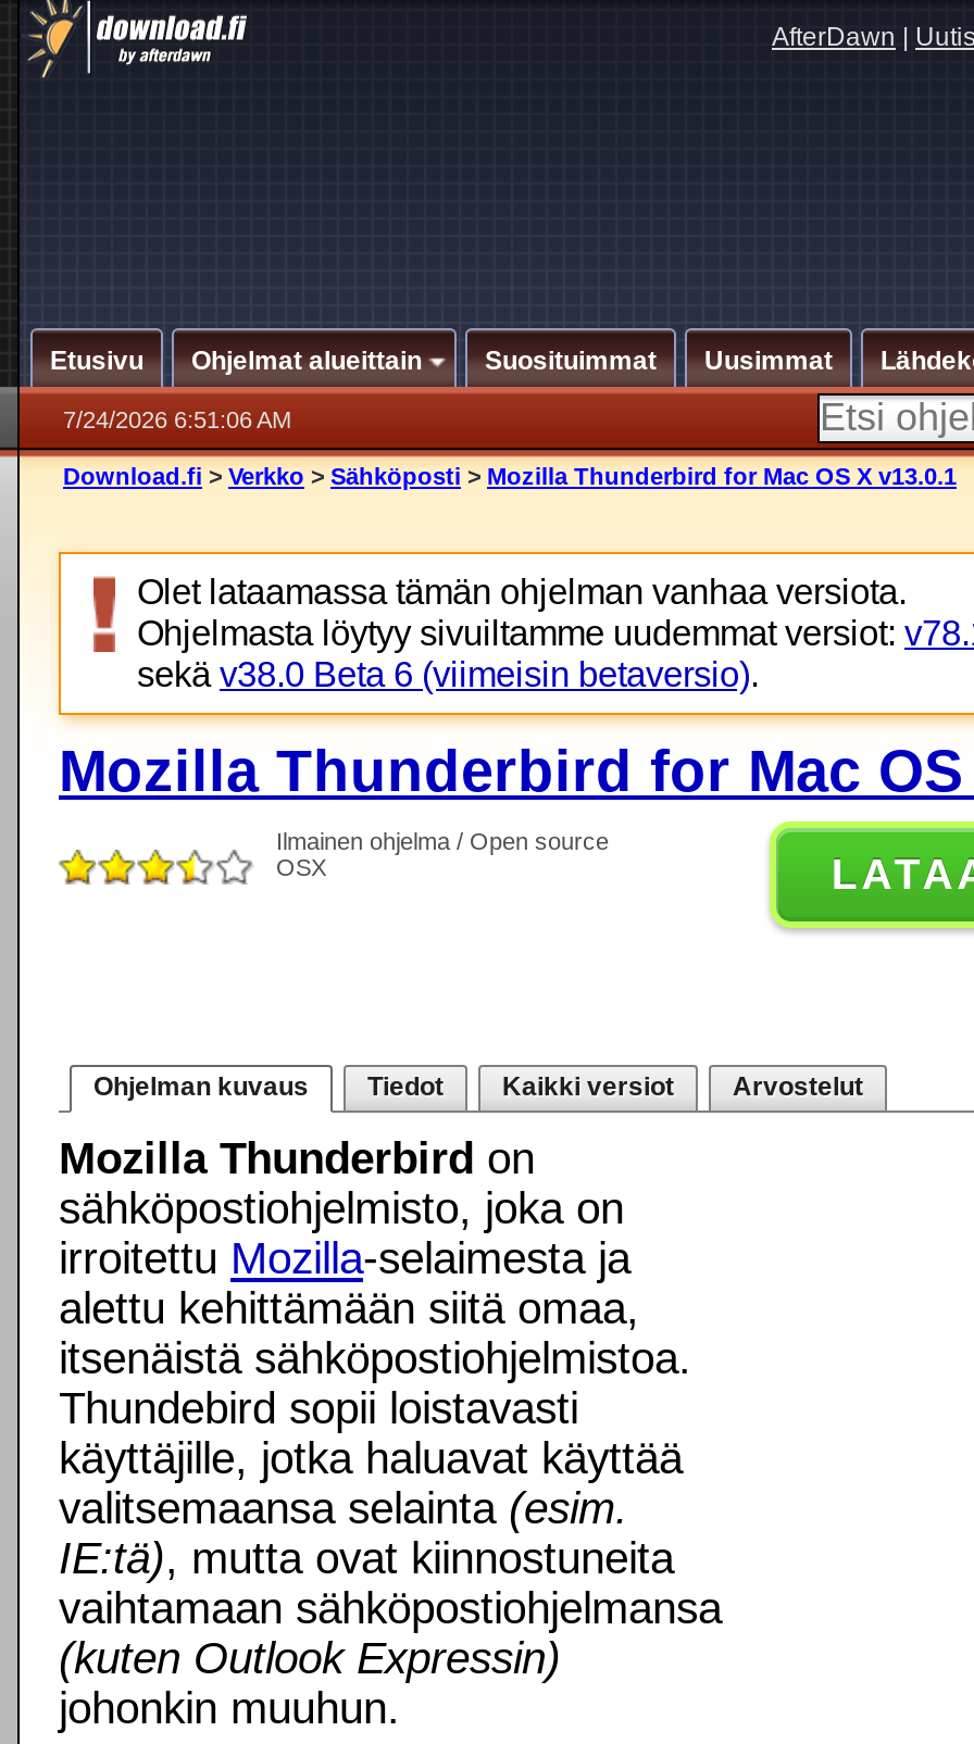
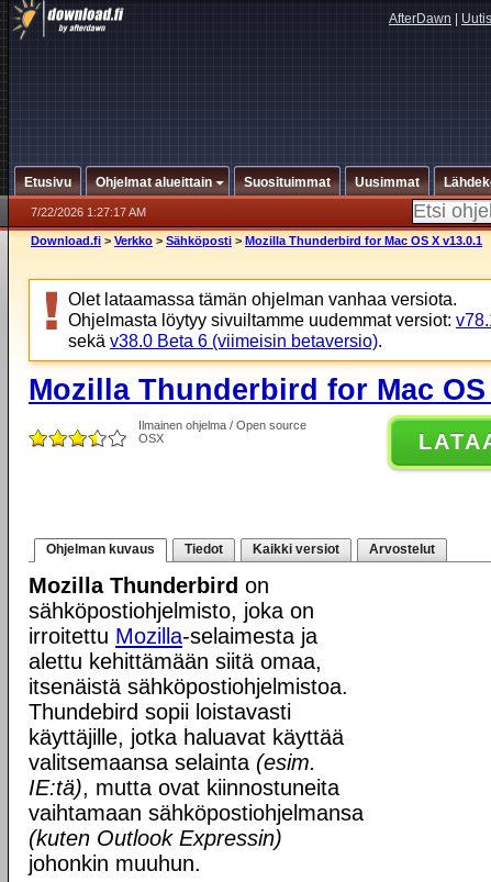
- 7/24/2026 6:51:06 AM
+ 7/22/2026 1:27:17 AM
